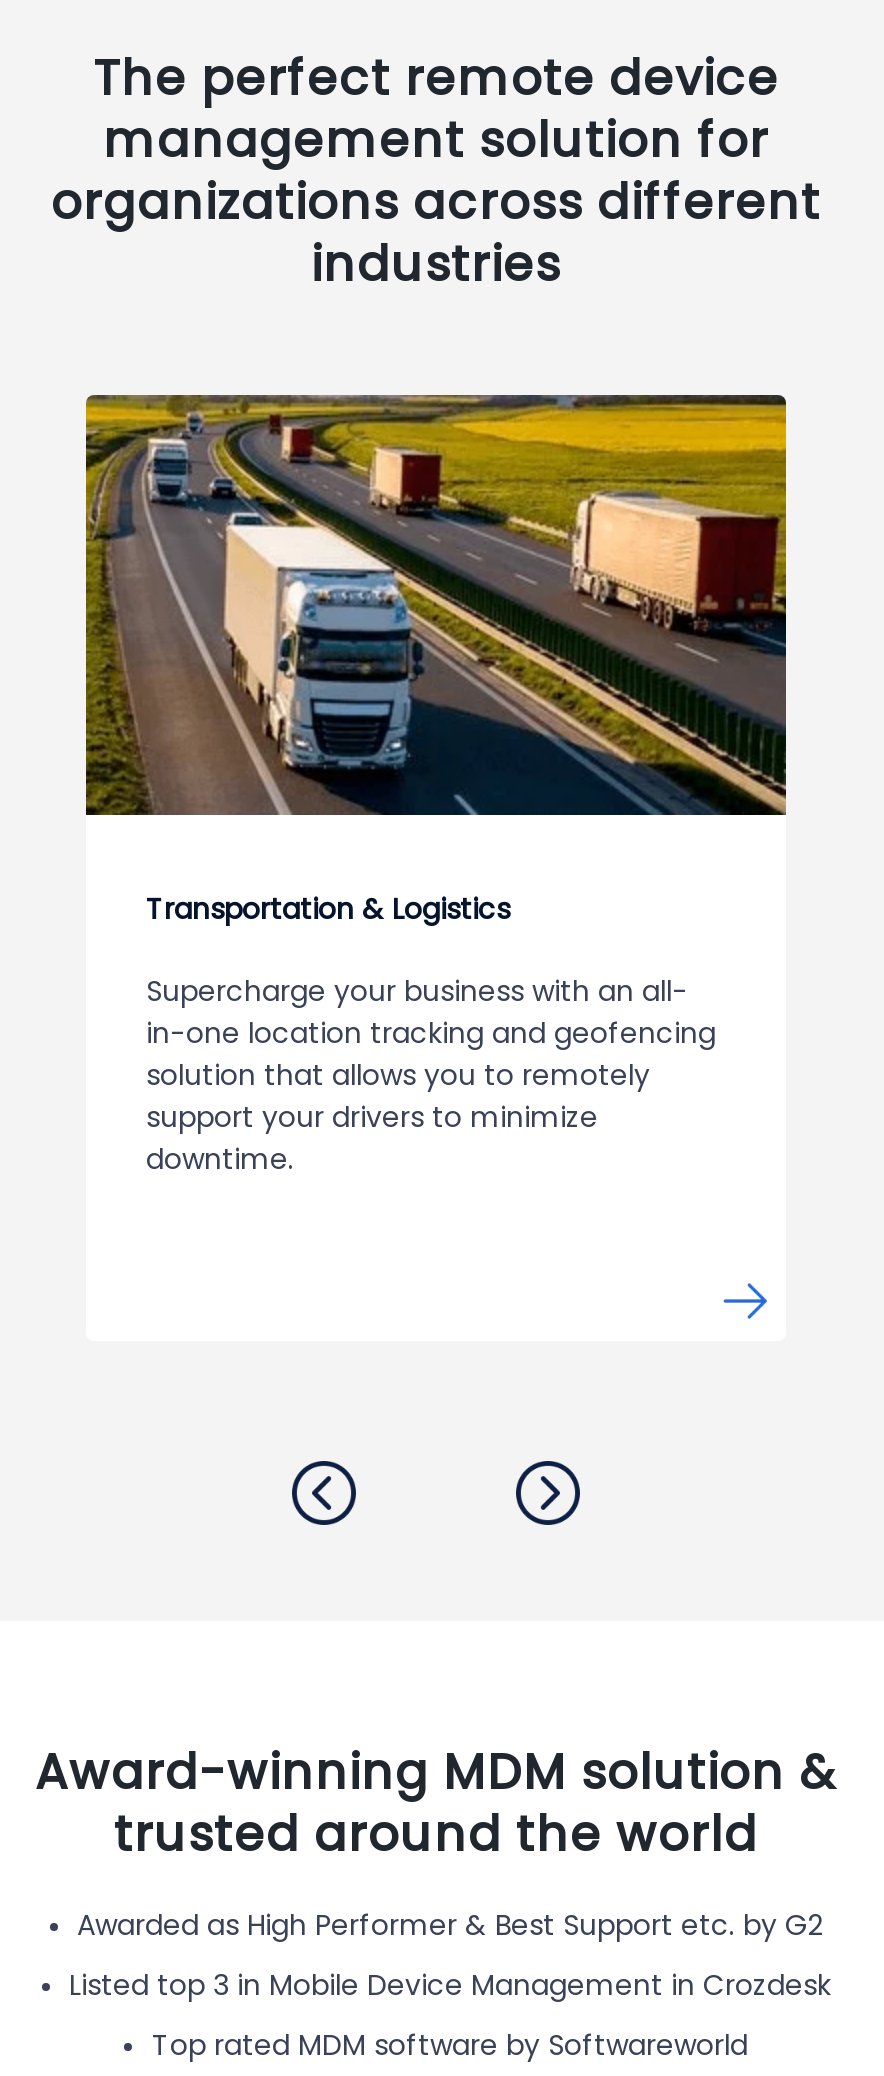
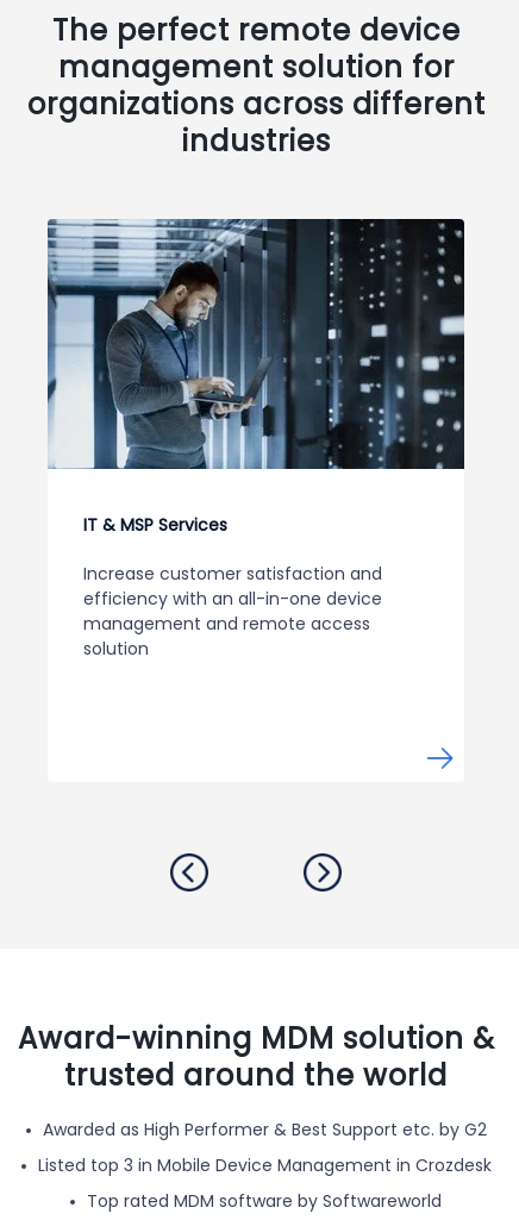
- [image]
- Transportation & Logistics
+ [image]
+ IT & MSP Services

- Supercharge your business with an all-
- in-one location tracking and geofencing
- solution that allows you to remotely
- support your drivers to minimize
- downtime.
+ Increase customer satisfaction and
+ efficiency with an all-in-one device
+ management and remote access
+ solution
